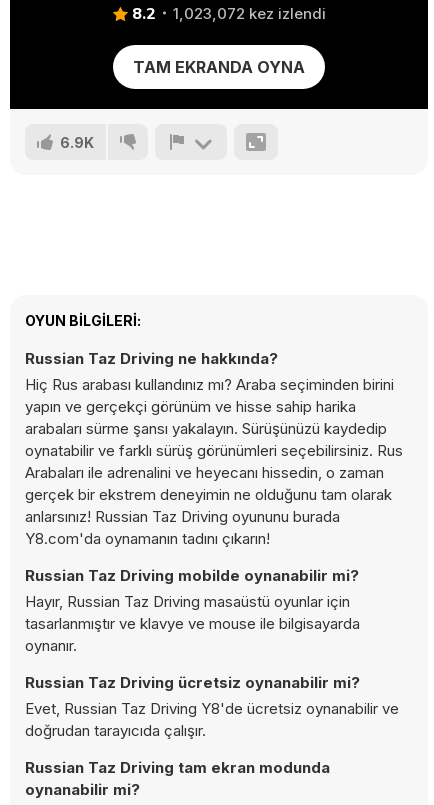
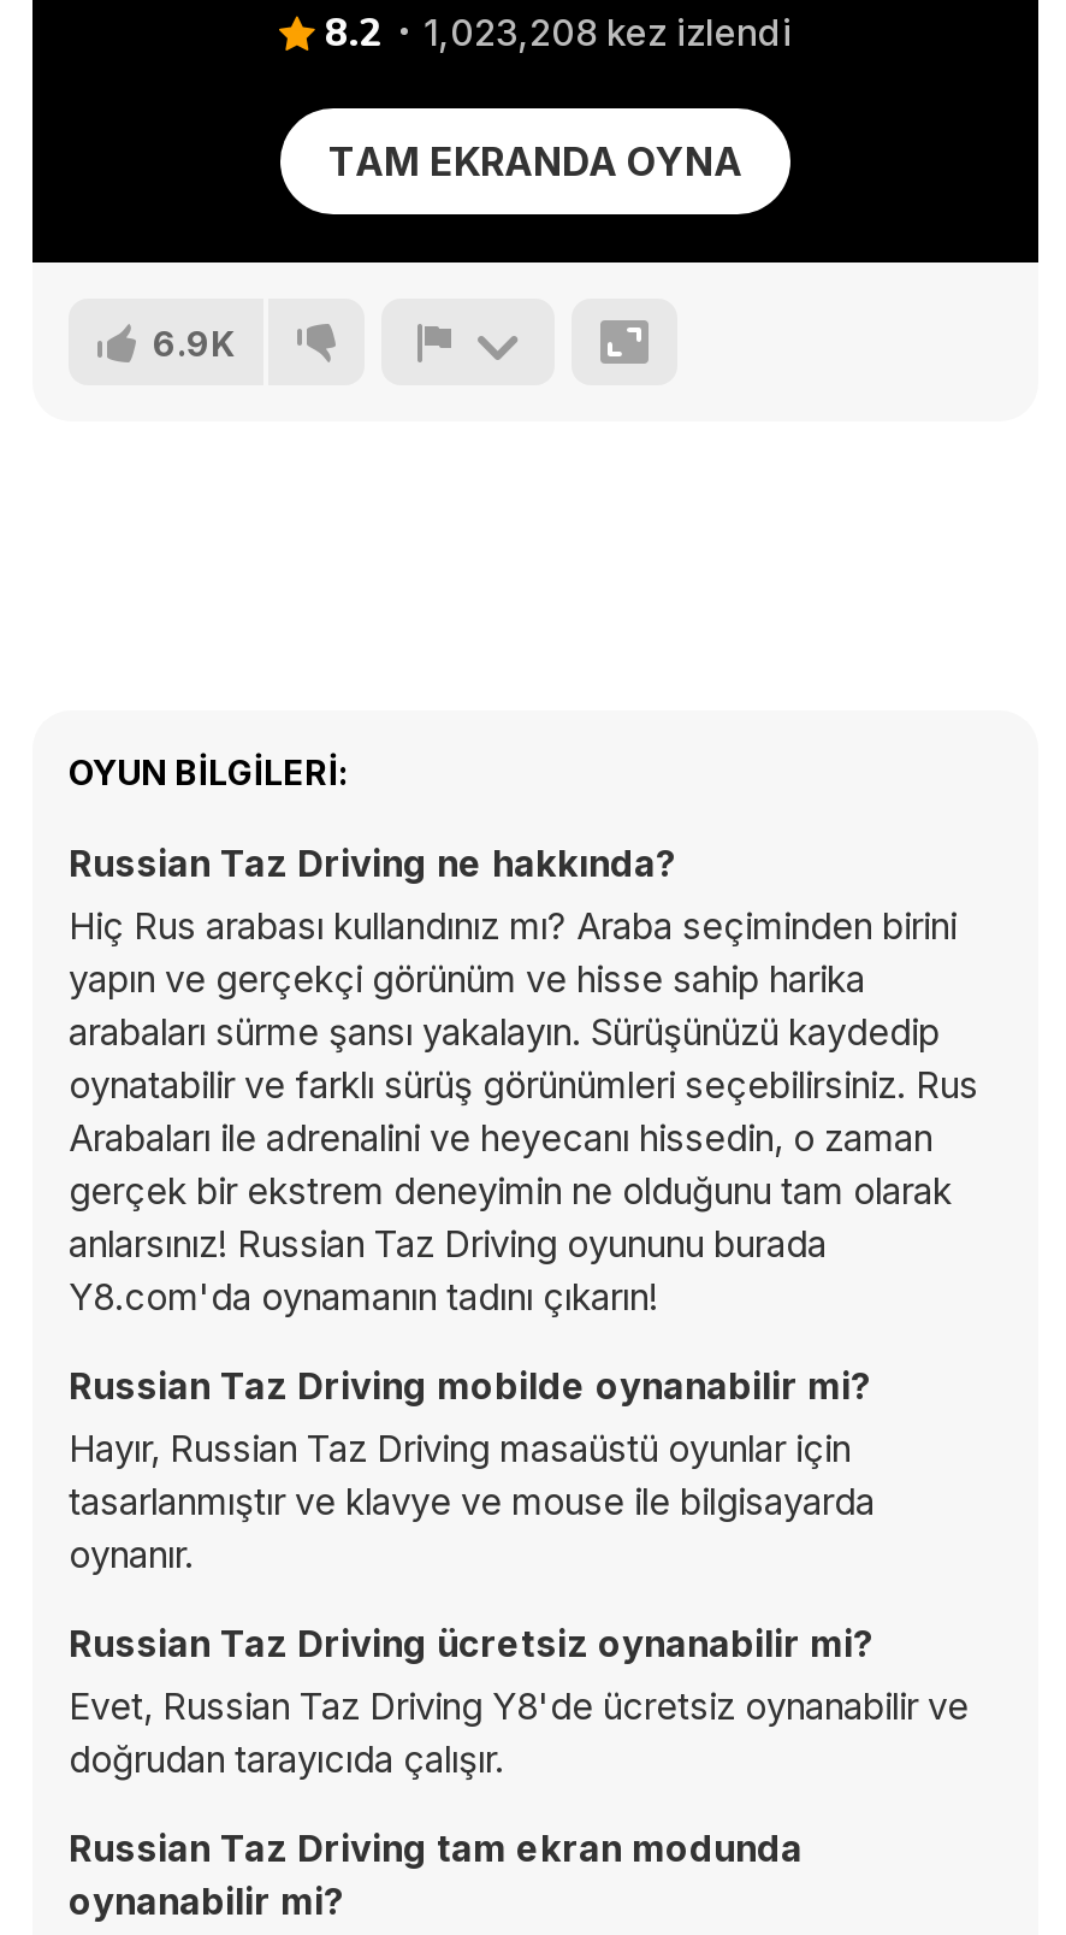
- 8.2 1,023,072 kez izlendi
+ 8.2 1,023,208 kez izlendi
